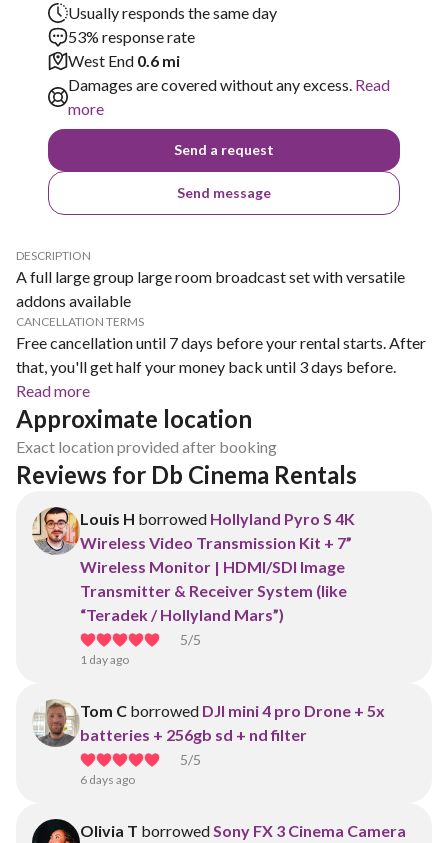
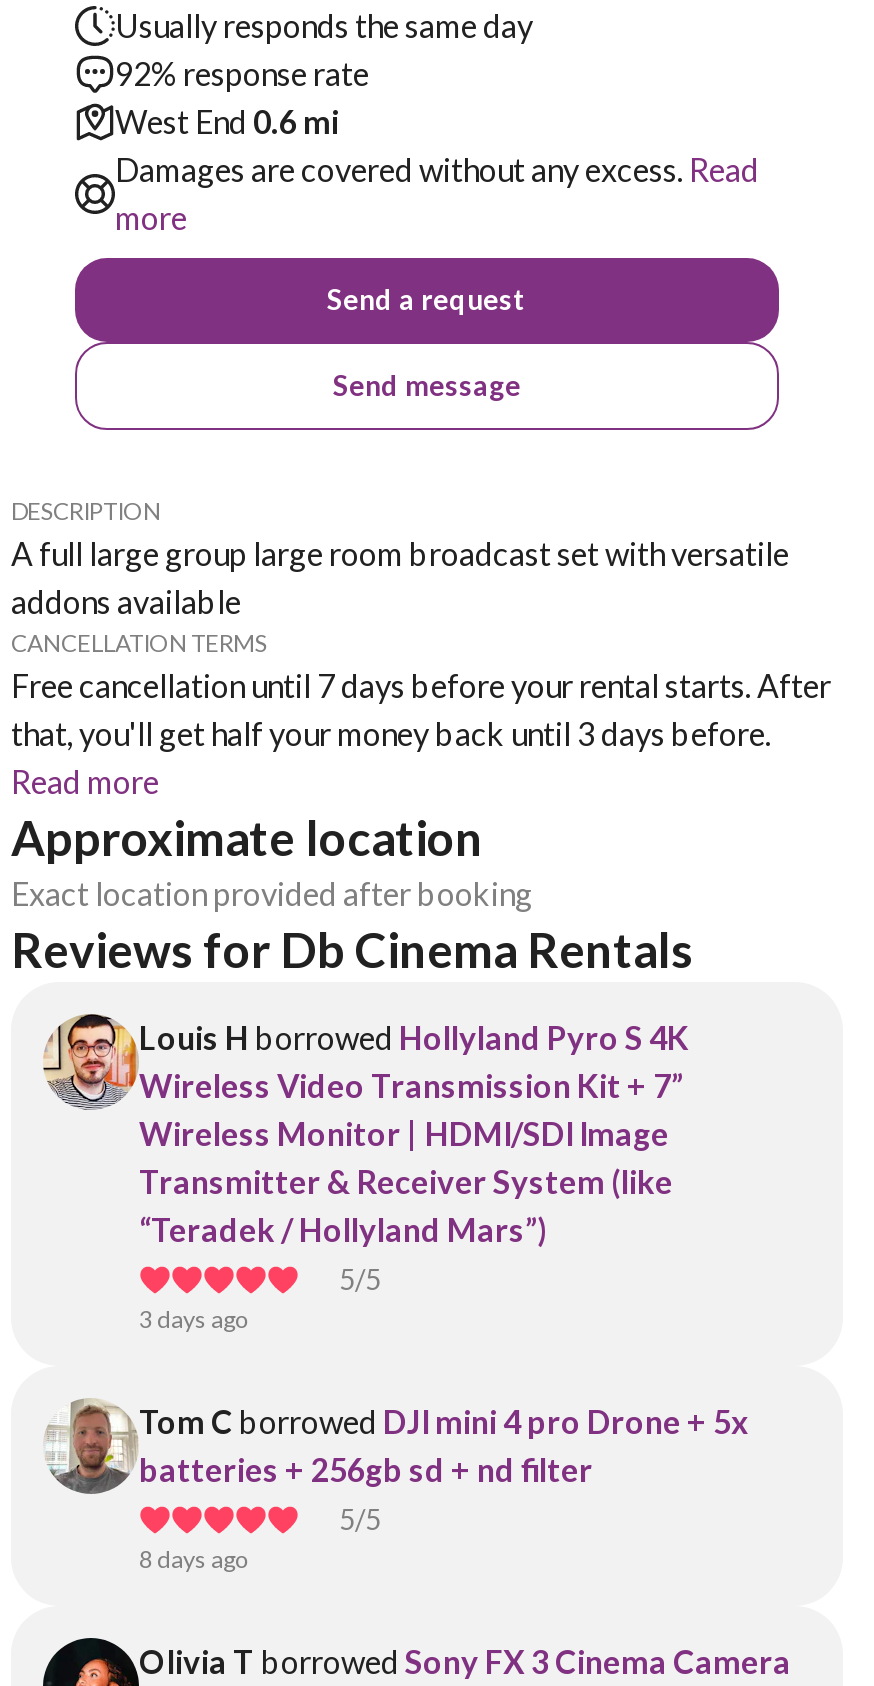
- 53% response rate
+ 92% response rate

- 1 day ago
+ 3 days ago

- 6 days ago
+ 8 days ago
